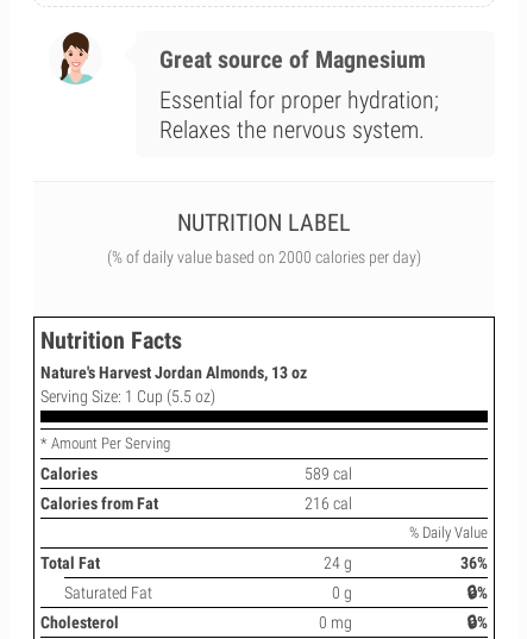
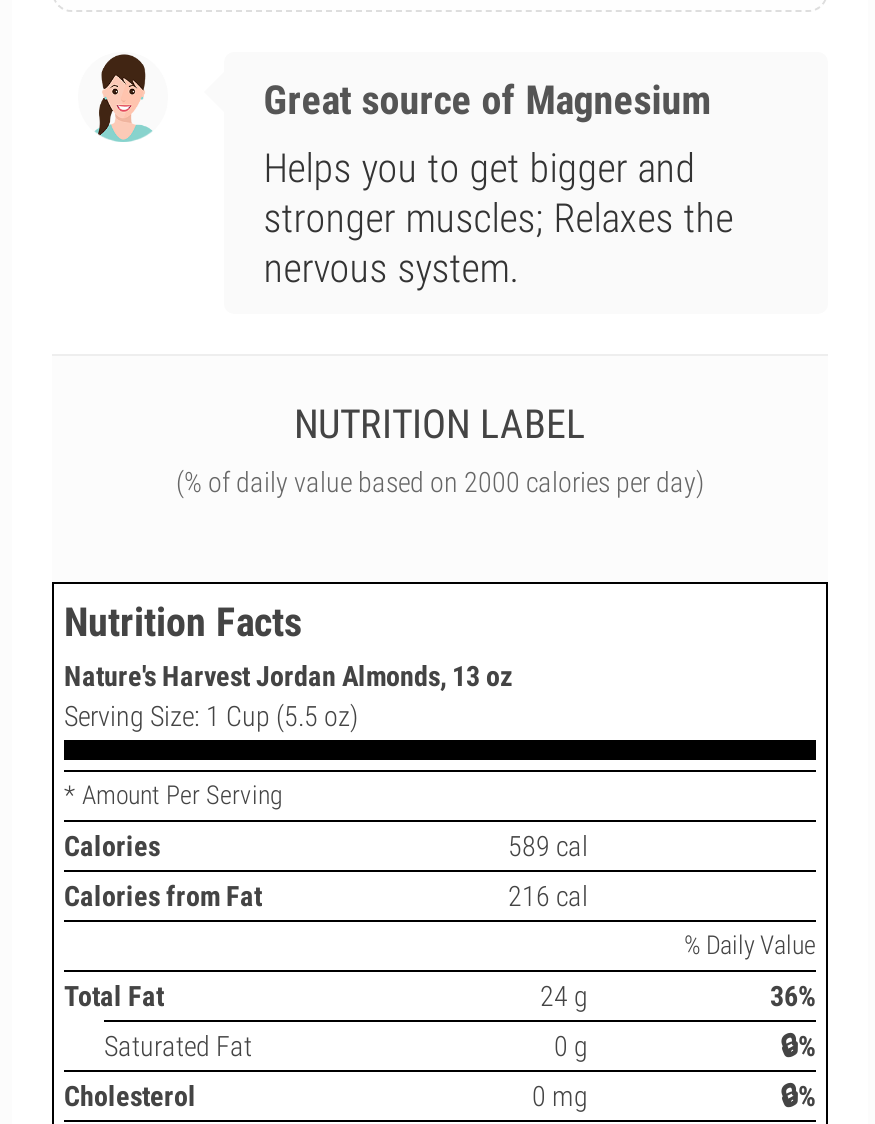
- Essential for proper hydration;
- Relaxes the nervous system.
+ Helps you to get bigger and
+ stronger muscles; Relaxes the
+ nervous system.
